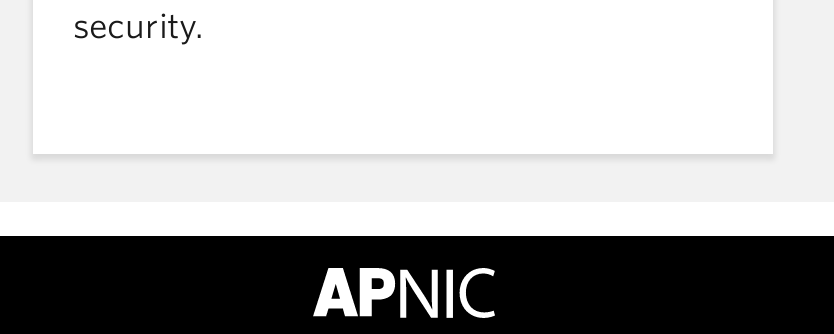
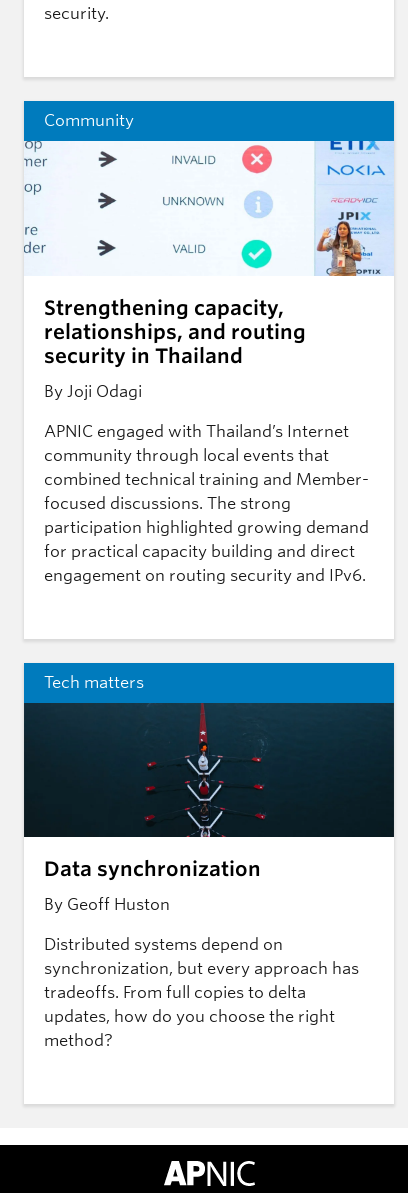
+ [image]
+ Community

+ [image]
+ Tech matters

+ Strengthening capacity,
+ relationships, and routing
+ security in Thailand
+ By Joji Odagi
+ APNIC engaged with Thailand’s Internet
+ community through local events that
+ combined technical training and Member-
+ focused discussions. The strong
+ participation highlighted growing demand
+ for practical capacity building and direct
+ engagement on routing security and IPv6.

+ Data synchronization
+ By Geoff Huston
+ Distributed systems depend on
+ synchronization, but every approach has
+ tradeoffs. From full copies to delta
+ updates, how do you choose the right
+ method?
